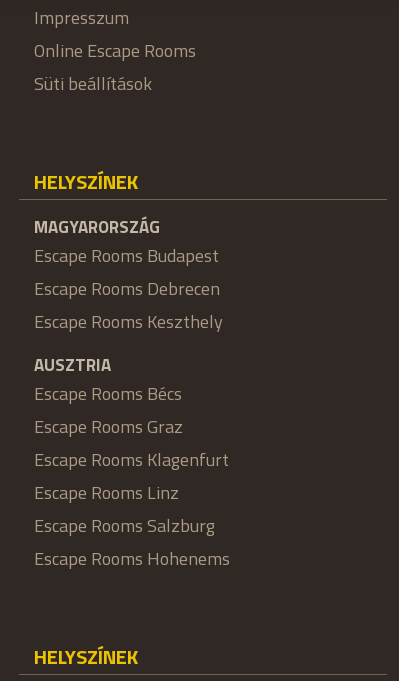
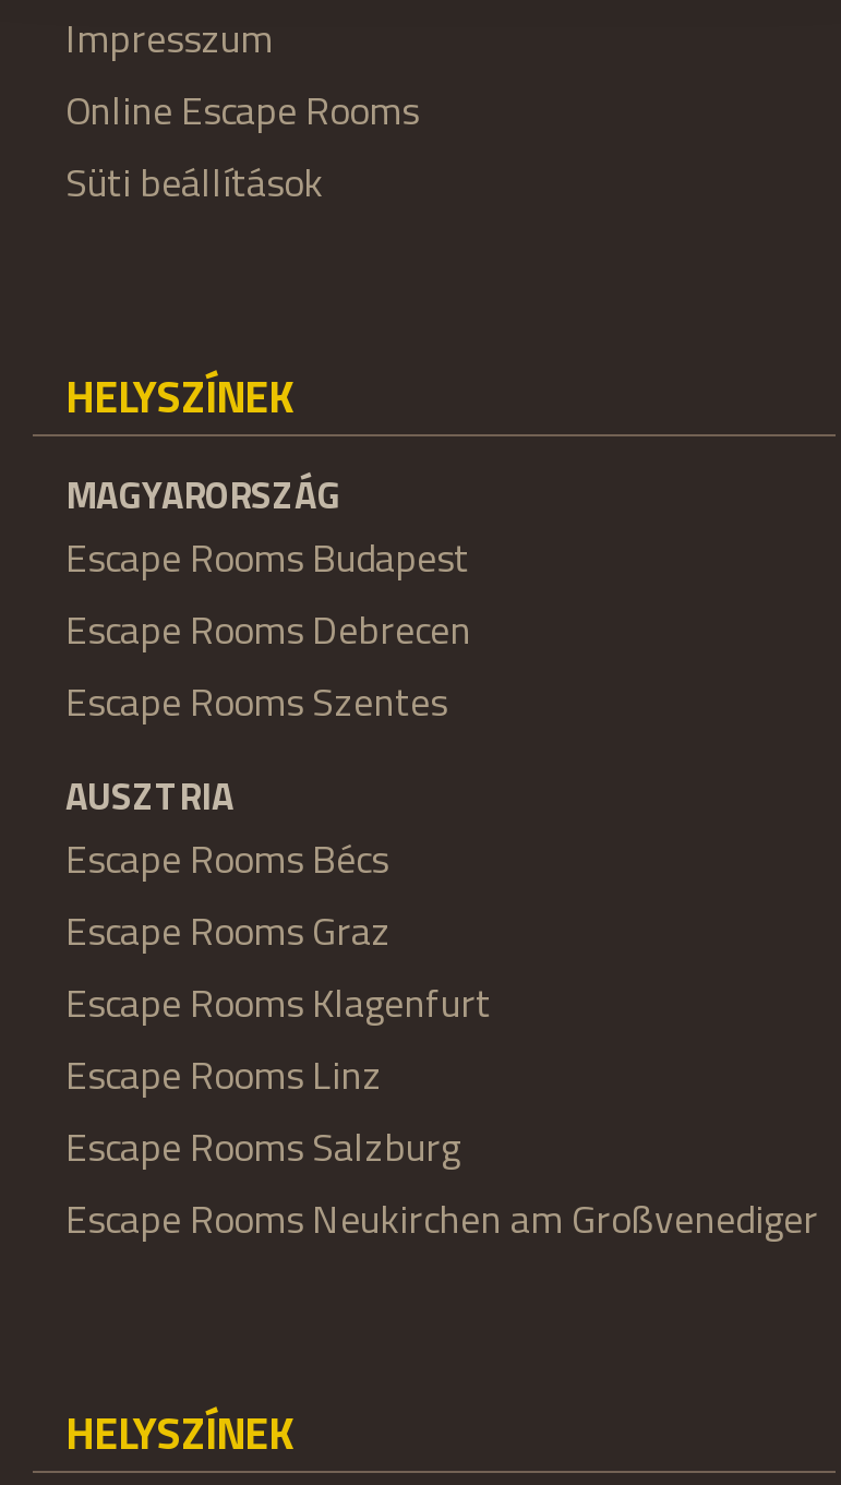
- Escape Rooms Keszthely
+ Escape Rooms Szentes

- Escape Rooms Hohenems
+ Escape Rooms Neukirchen am Großvenediger
